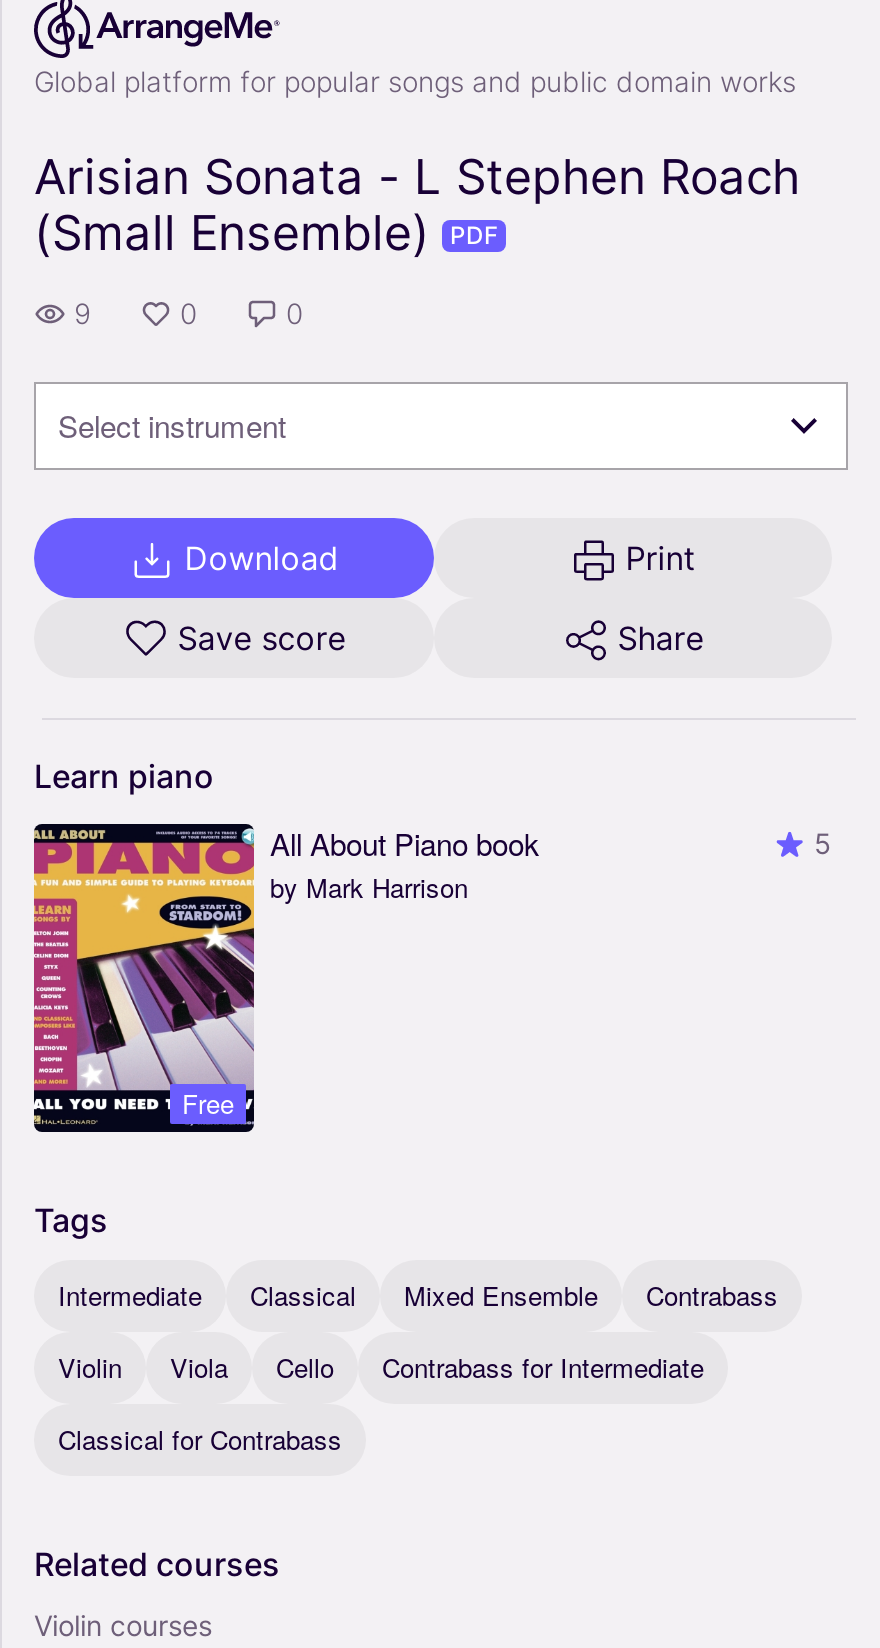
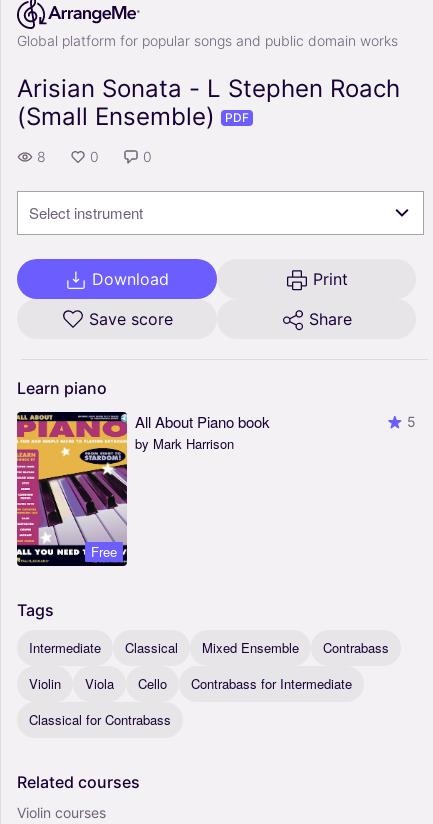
- 9
+ 8
